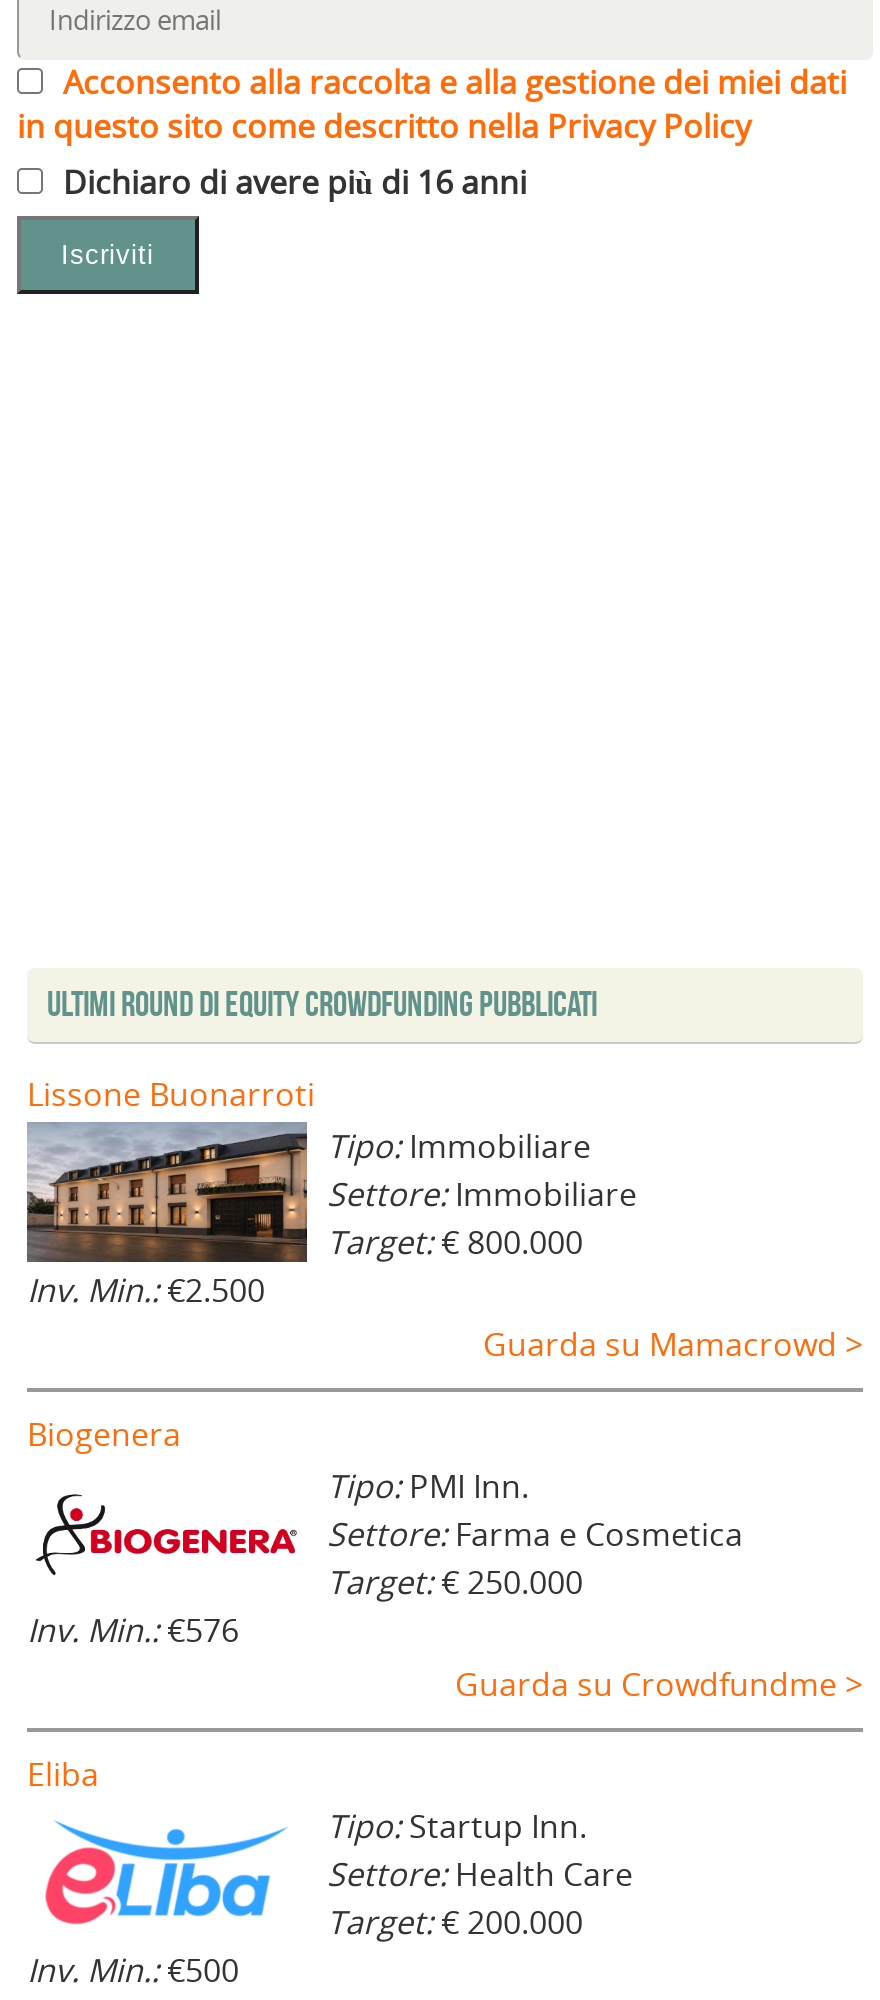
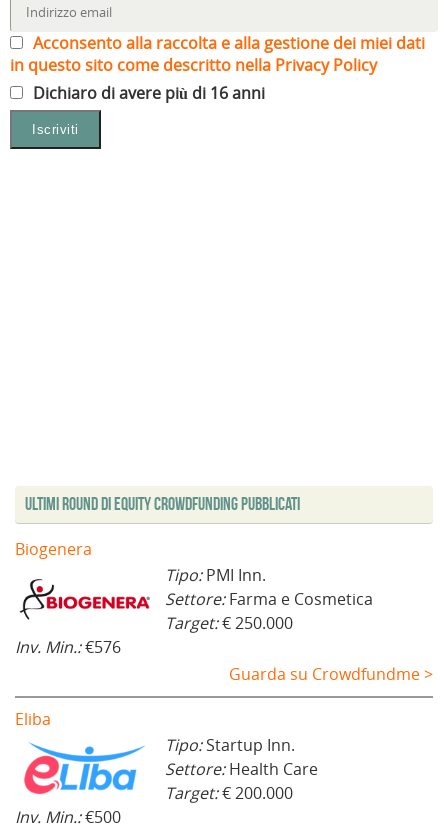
- [image]
- Lissone Buonarroti
- Tipo: Immobiliare
- Settore: Immobiliare
- Target:€ 800.000
- Inv. Min.:€2.500
- Guarda su Mamacrowd >
